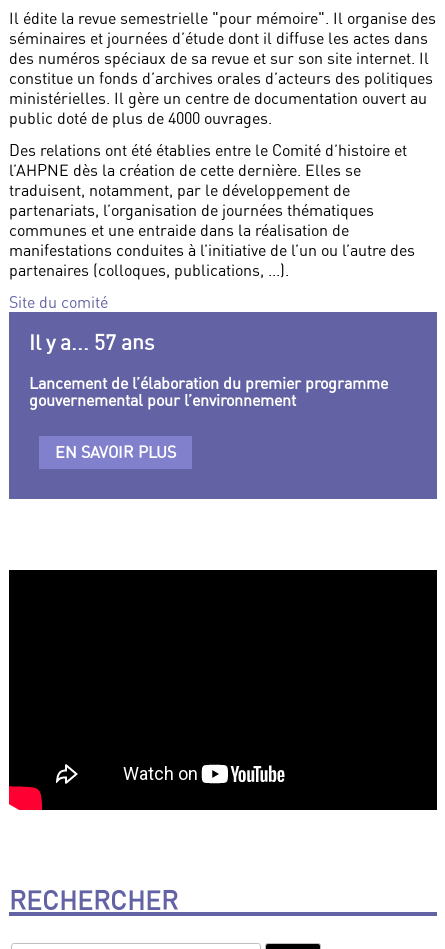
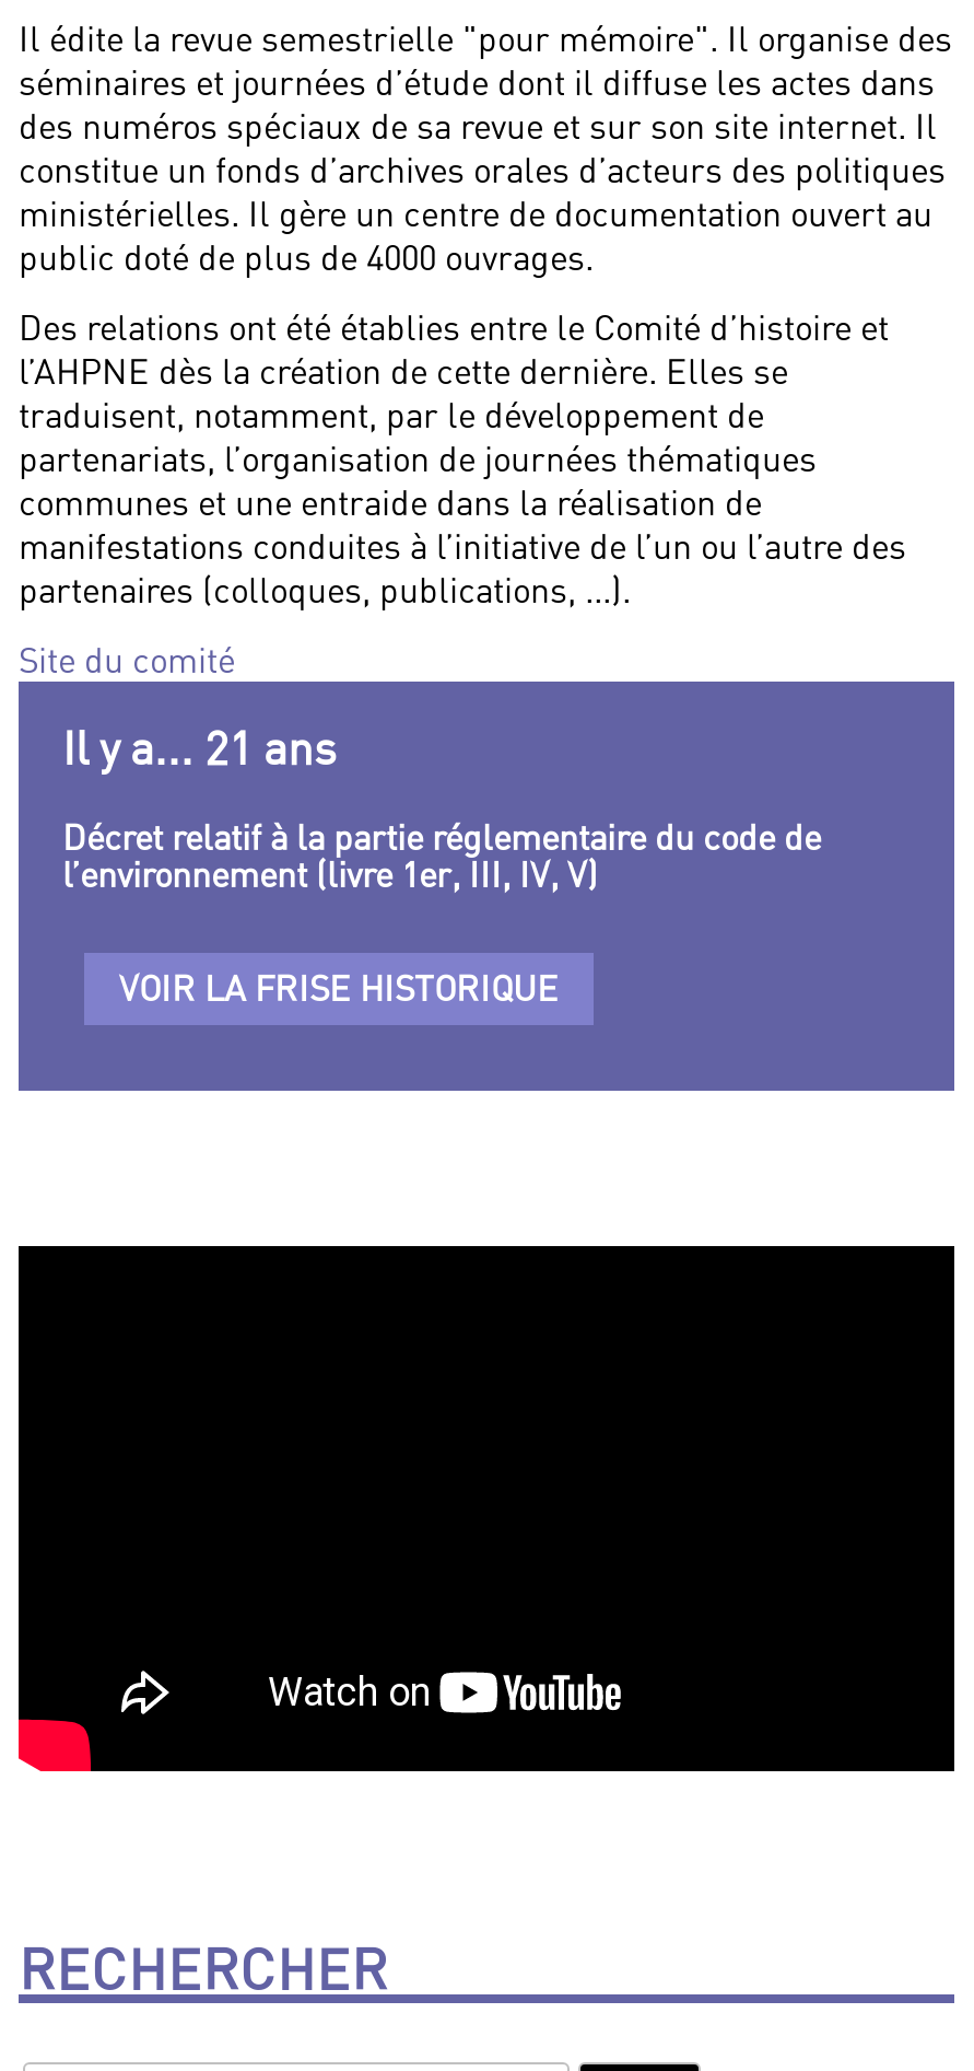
- Il y a... 57 ans
+ Il y a... 21 ans

- Lancement de l’élaboration du premier programme
- gouvernemental pour l’environnement
+ Décret relatif à la partie réglementaire du code de
+ l’environnement (livre 1er, III, IV, V)

- EN SAVOIR PLUS
+ VOIR LA FRISE HISTORIQUE
